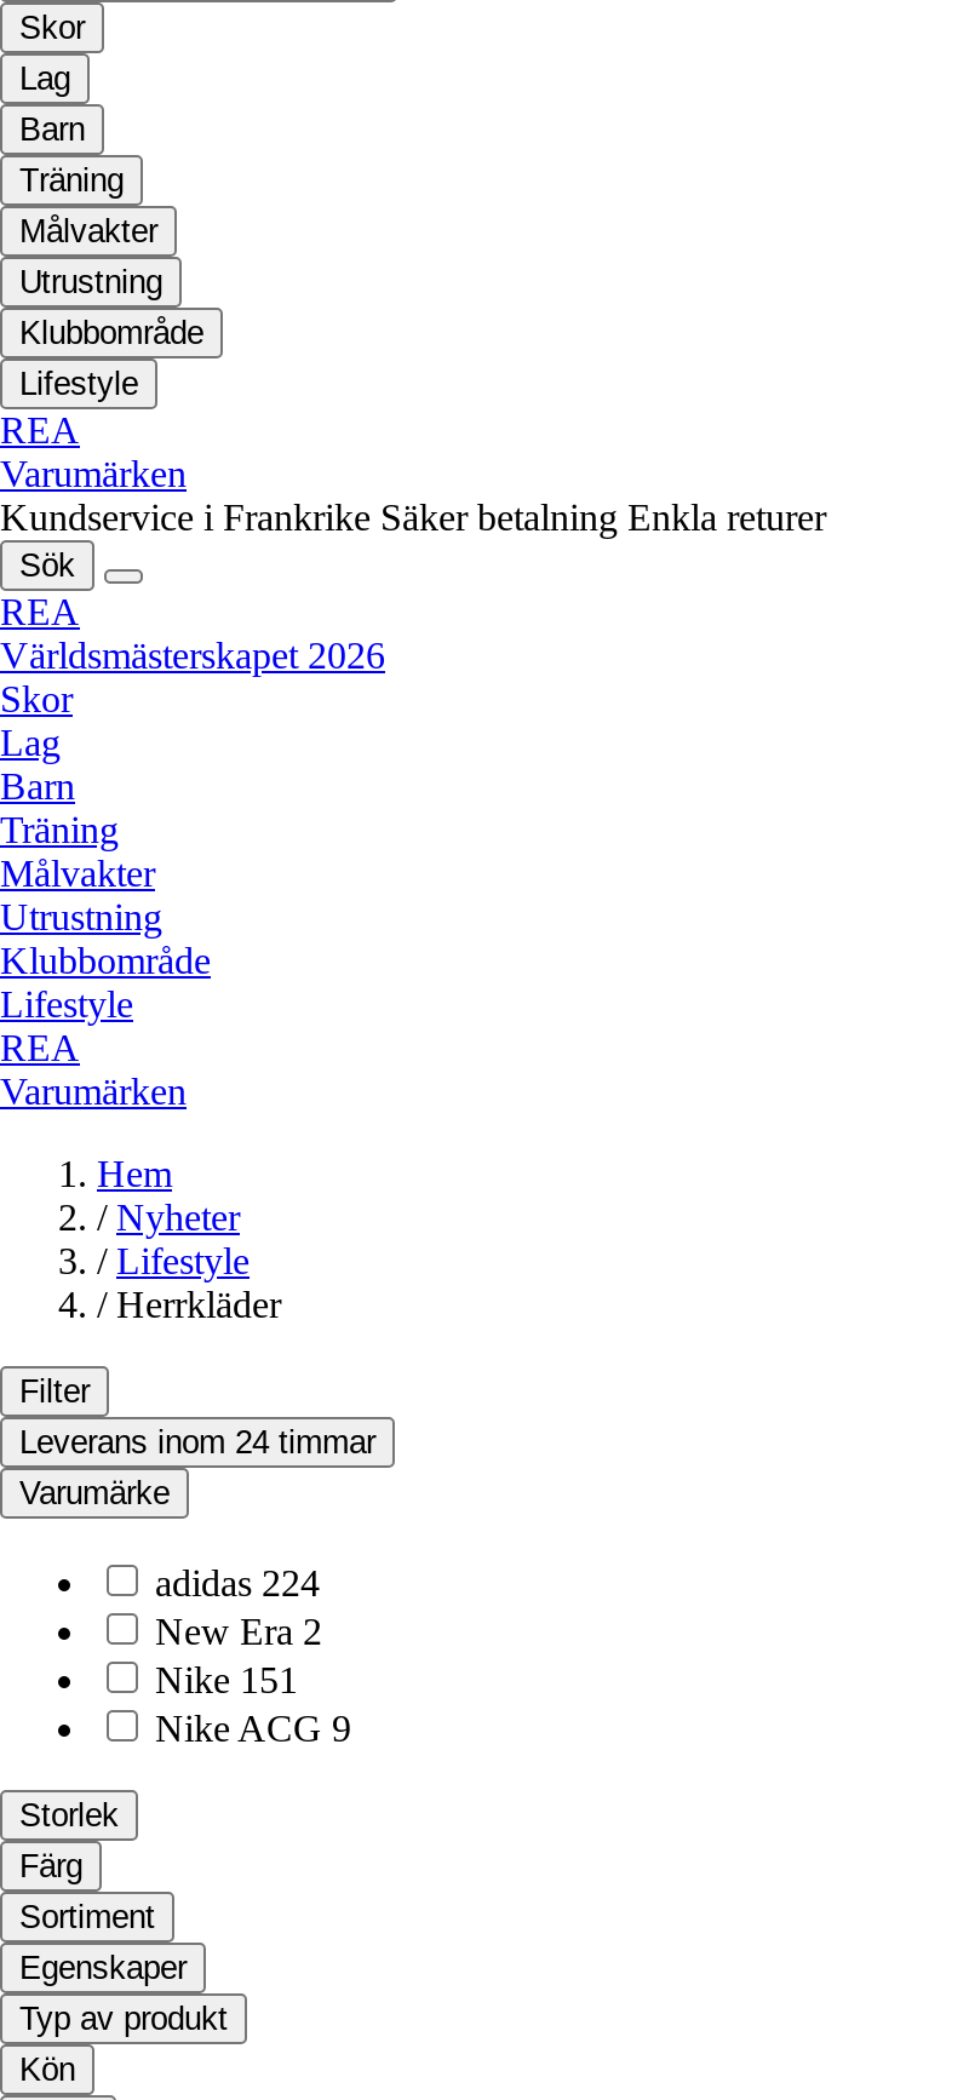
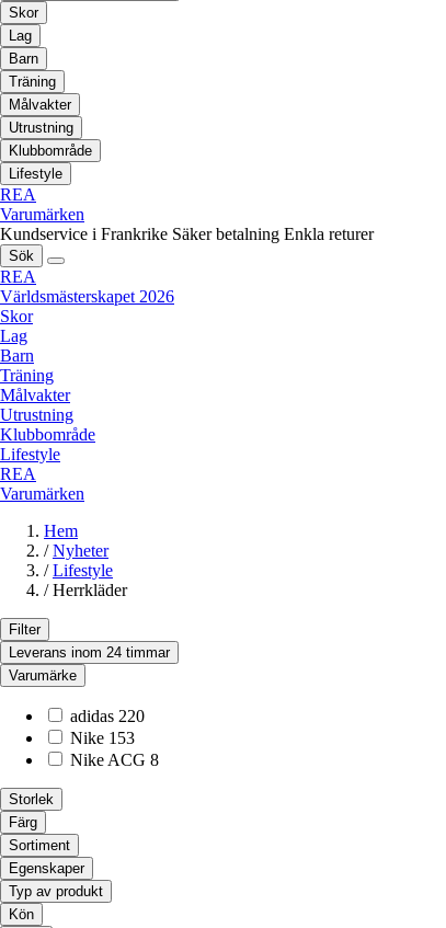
- adidas 224
- New Era 2
- Nike 151
- Nike ACG 9
+ adidas 220
+ Nike 153
+ Nike ACG 8
